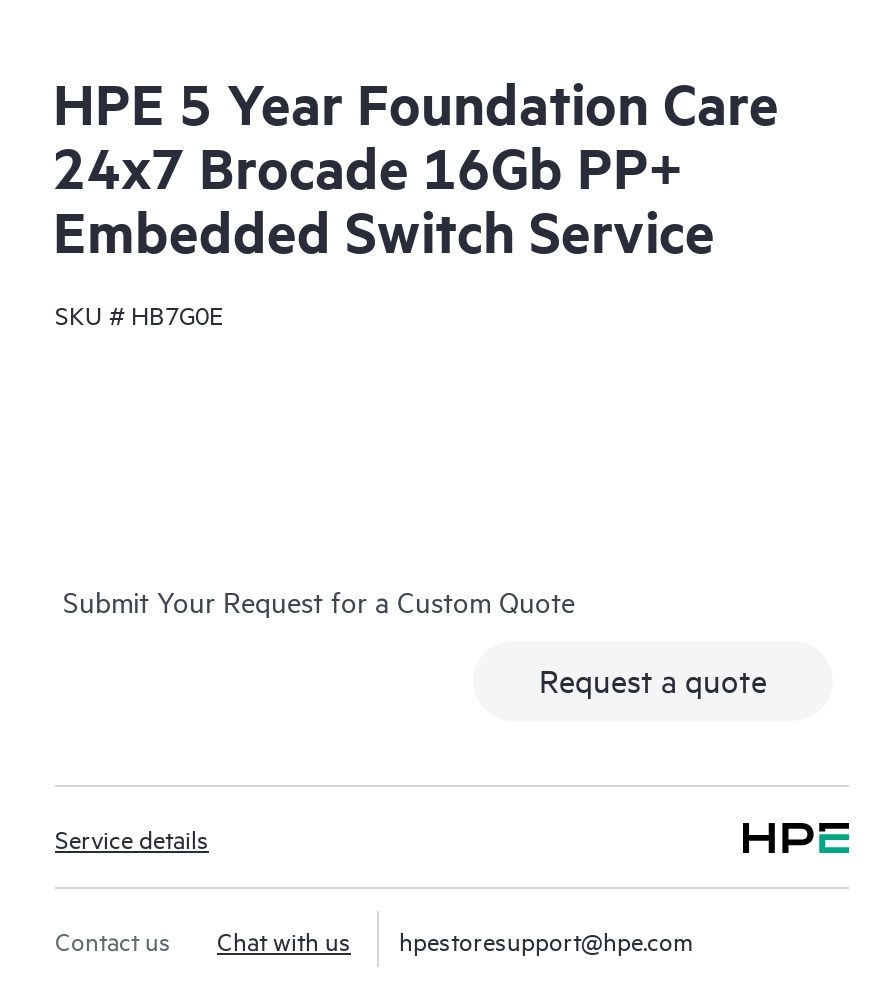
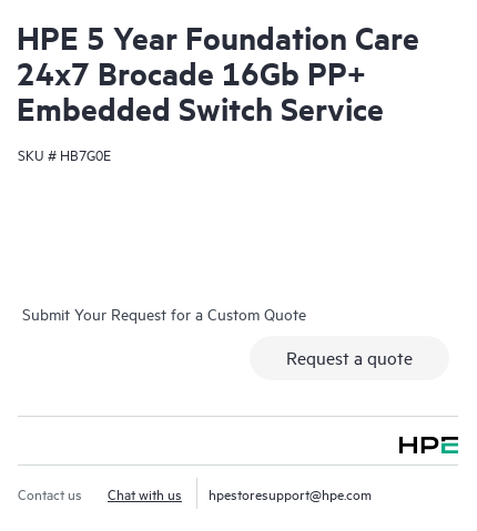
- Service details
